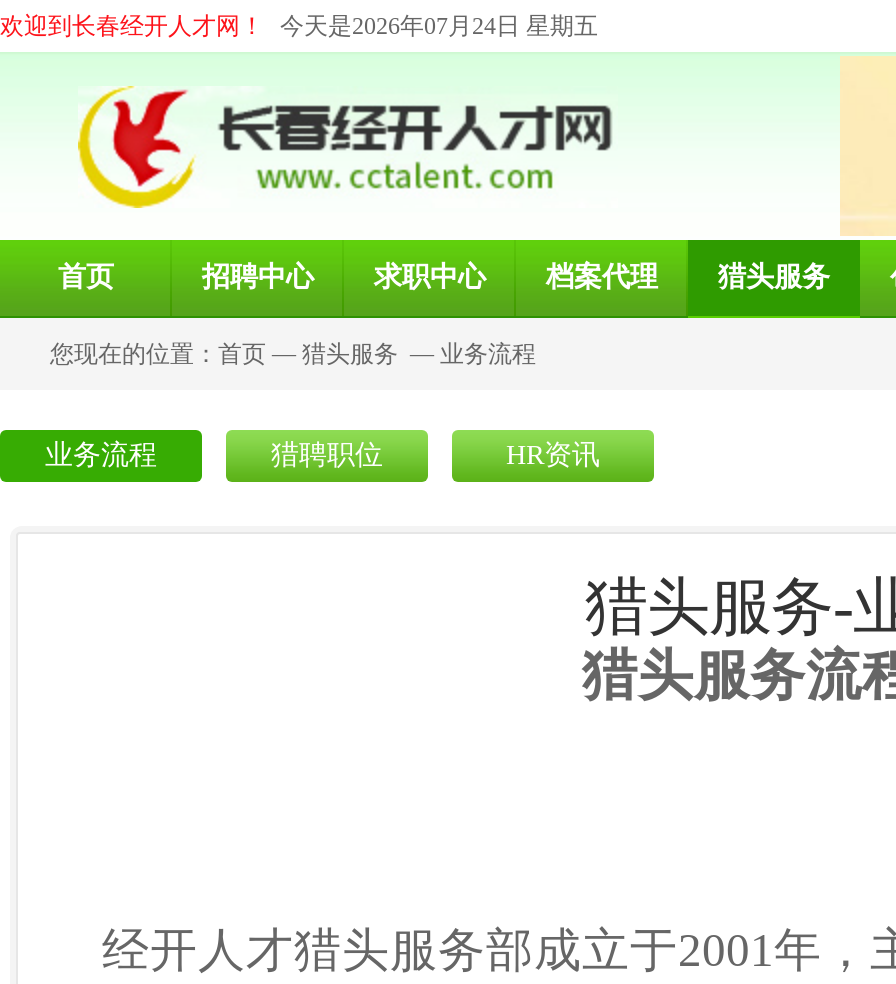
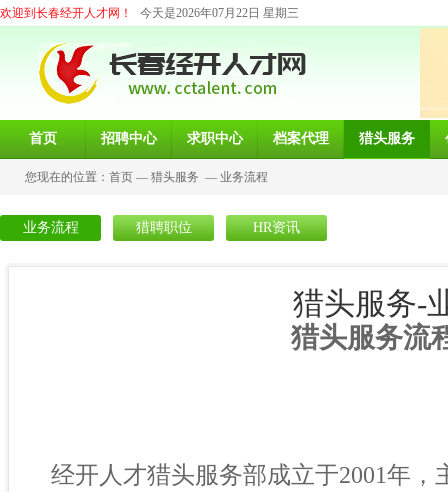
- 欢迎到长春经开人才网！ 今天是2026年07月24日 星期五
+ 欢迎到长春经开人才网！ 今天是2026年07月22日 星期三
